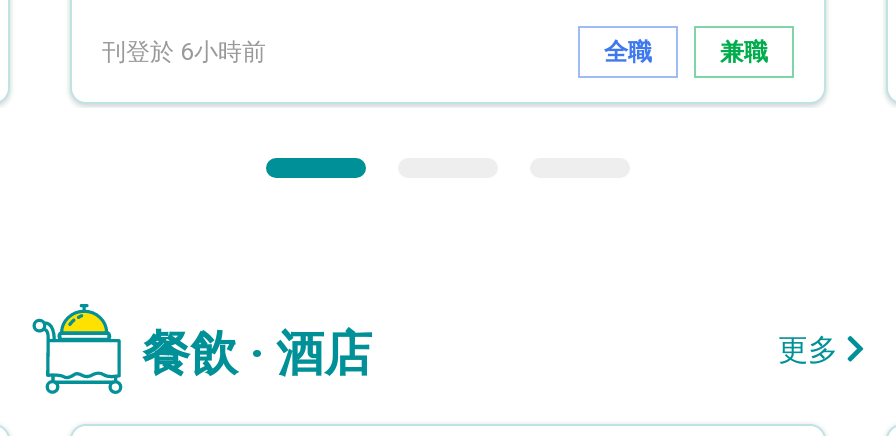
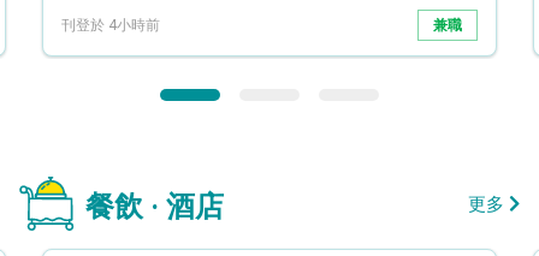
- 刊登於 6小時前
- 全職
+ 刊登於 4小時前
